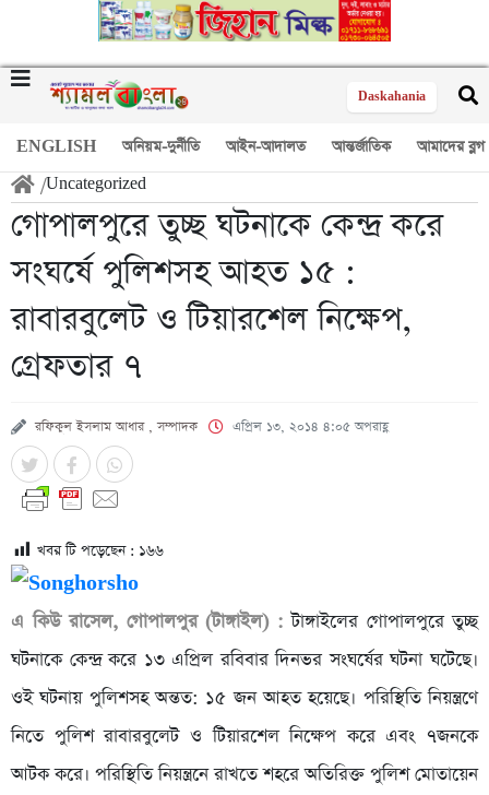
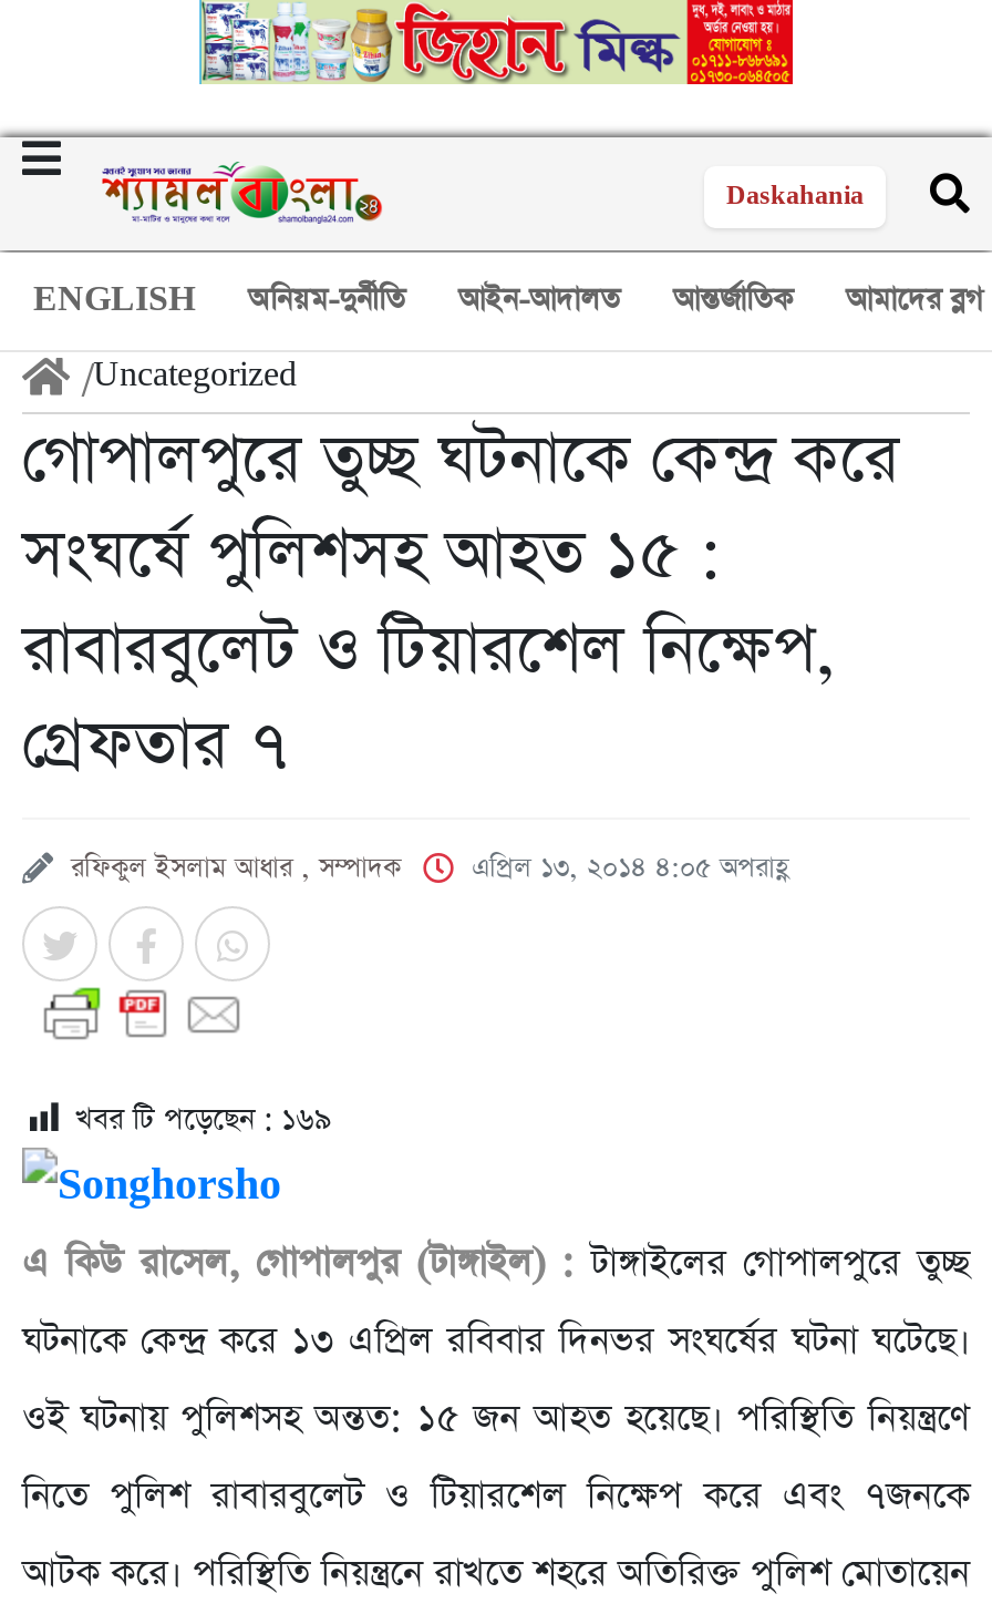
- খবর টি পড়েছেন : ১৬৬
+ খবর টি পড়েছেন : ১৬৯
